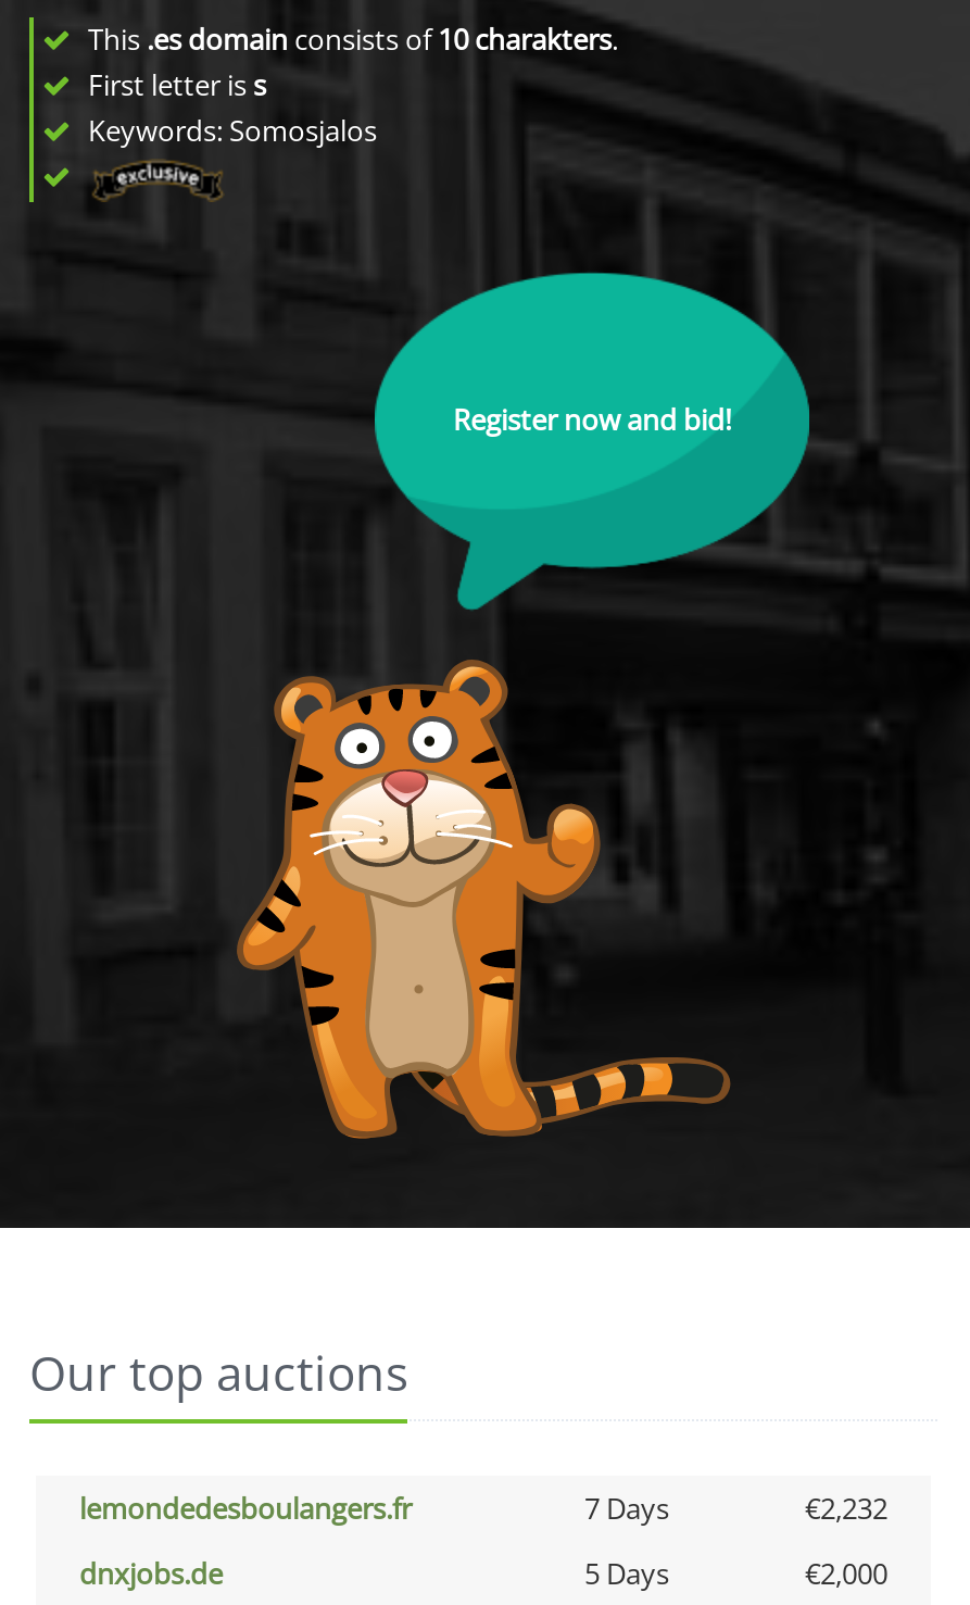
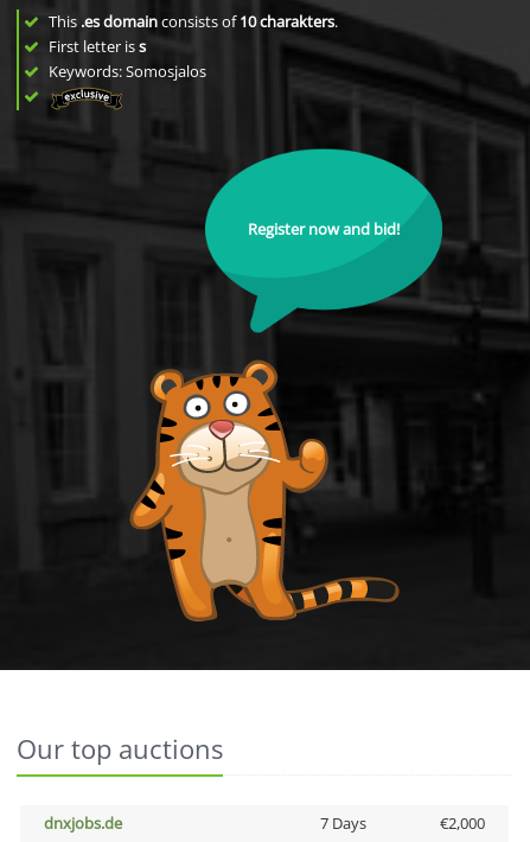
- lemondedesboulangers.fr
- 7 Days
- €2,232

- 5 Days
+ 7 Days
